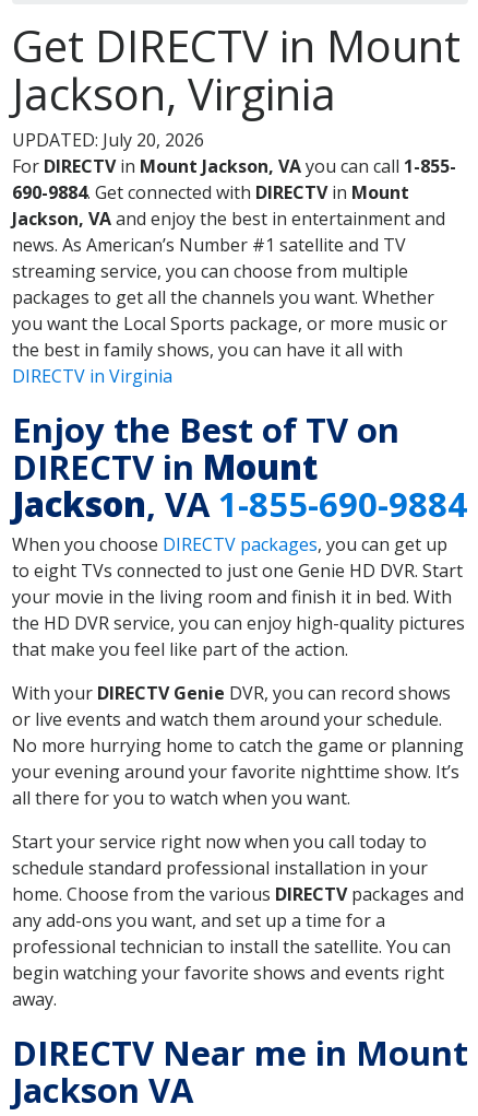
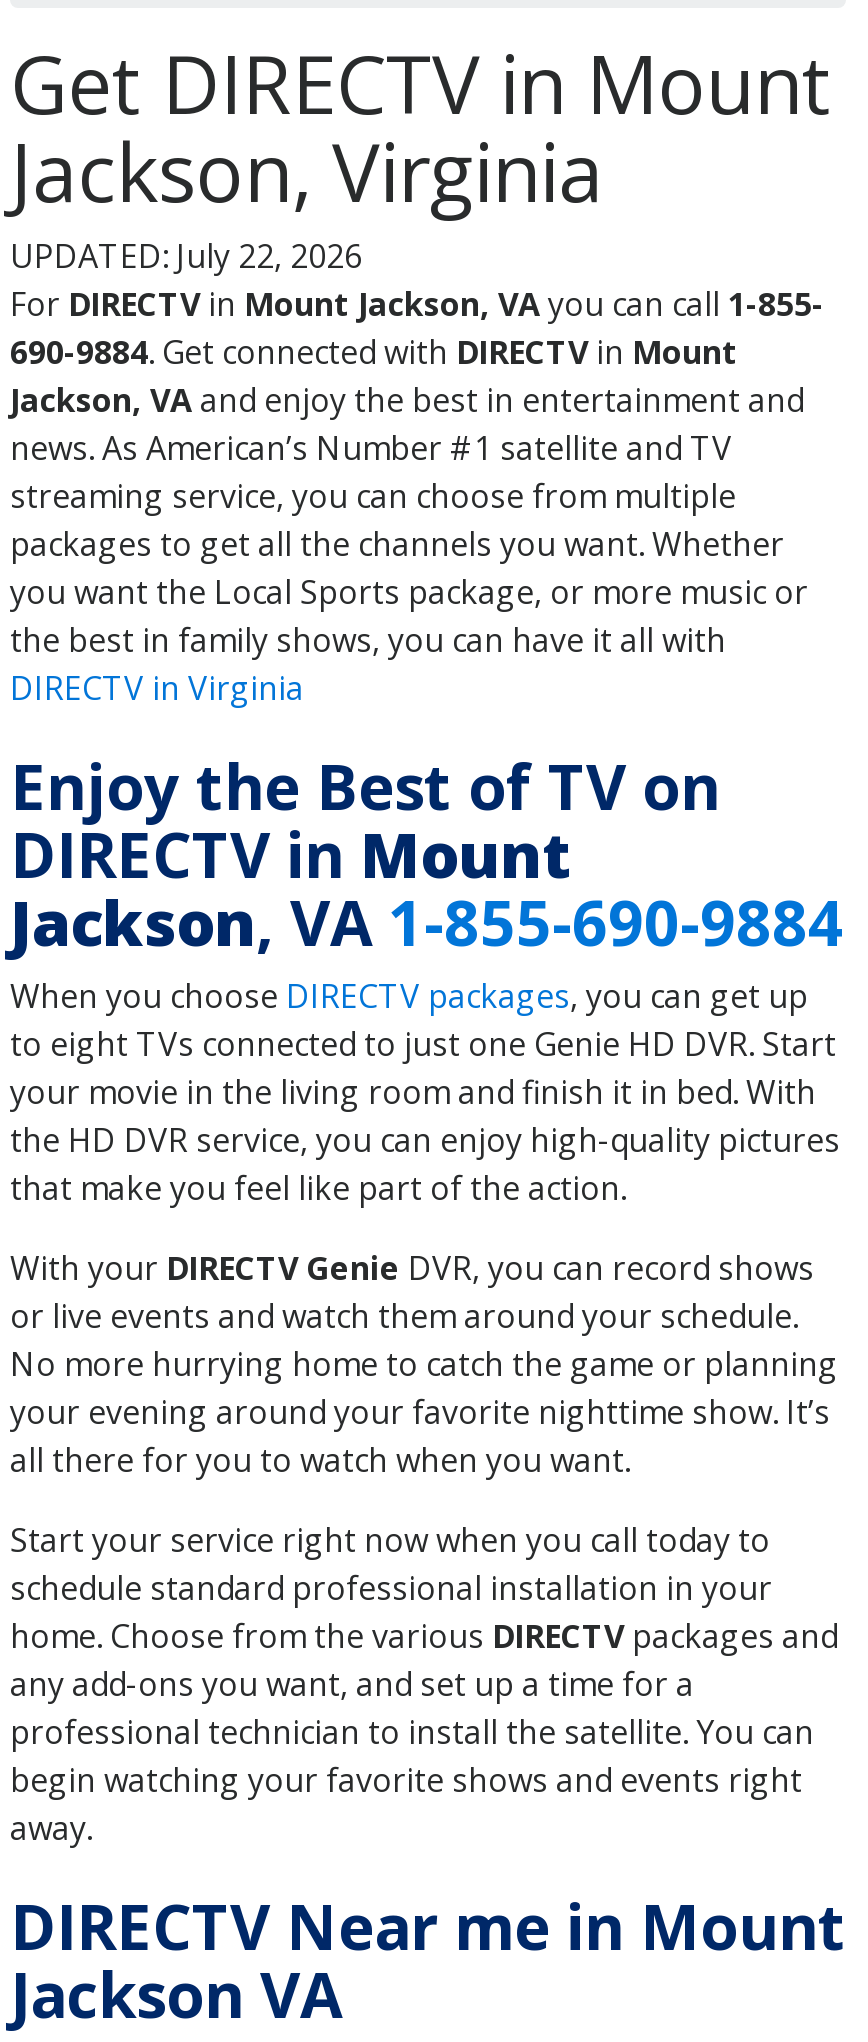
- UPDATED: July 20, 2026
+ UPDATED: July 22, 2026
